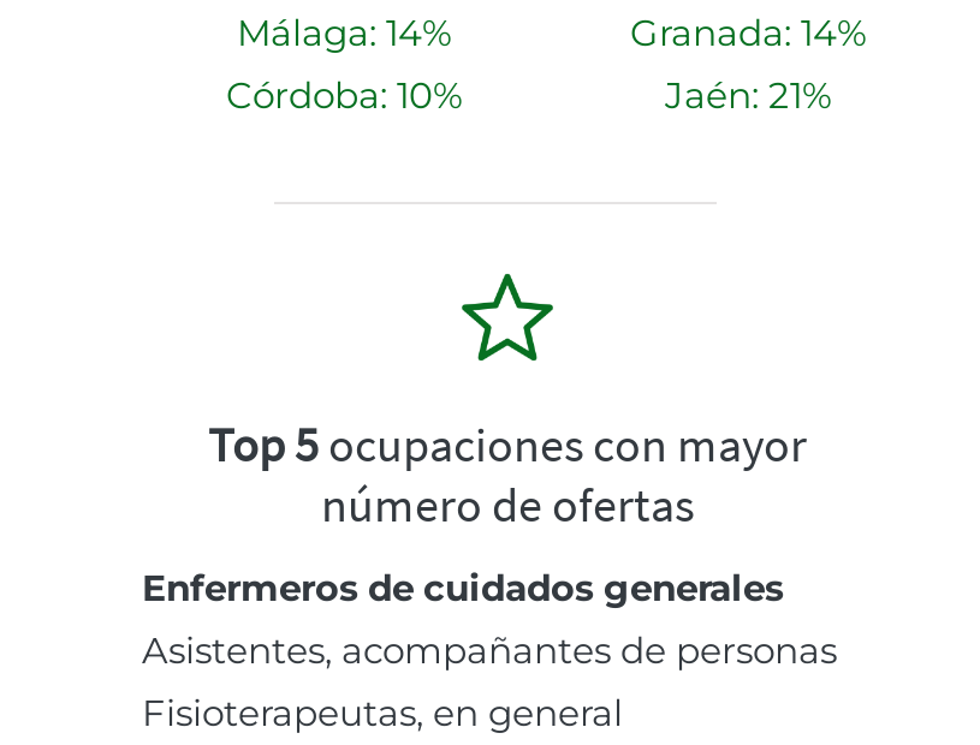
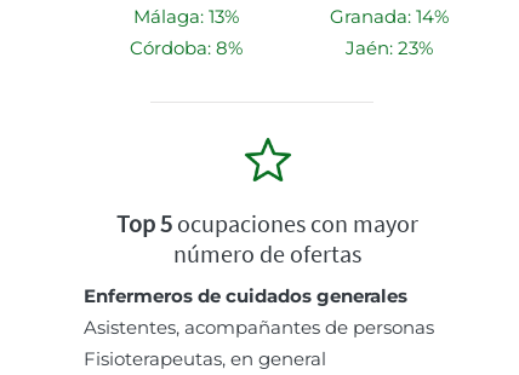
- Málaga: 14%
+ Málaga: 13%

- Córdoba: 10%
+ Córdoba: 8%

- Jaén: 21%
+ Jaén: 23%
